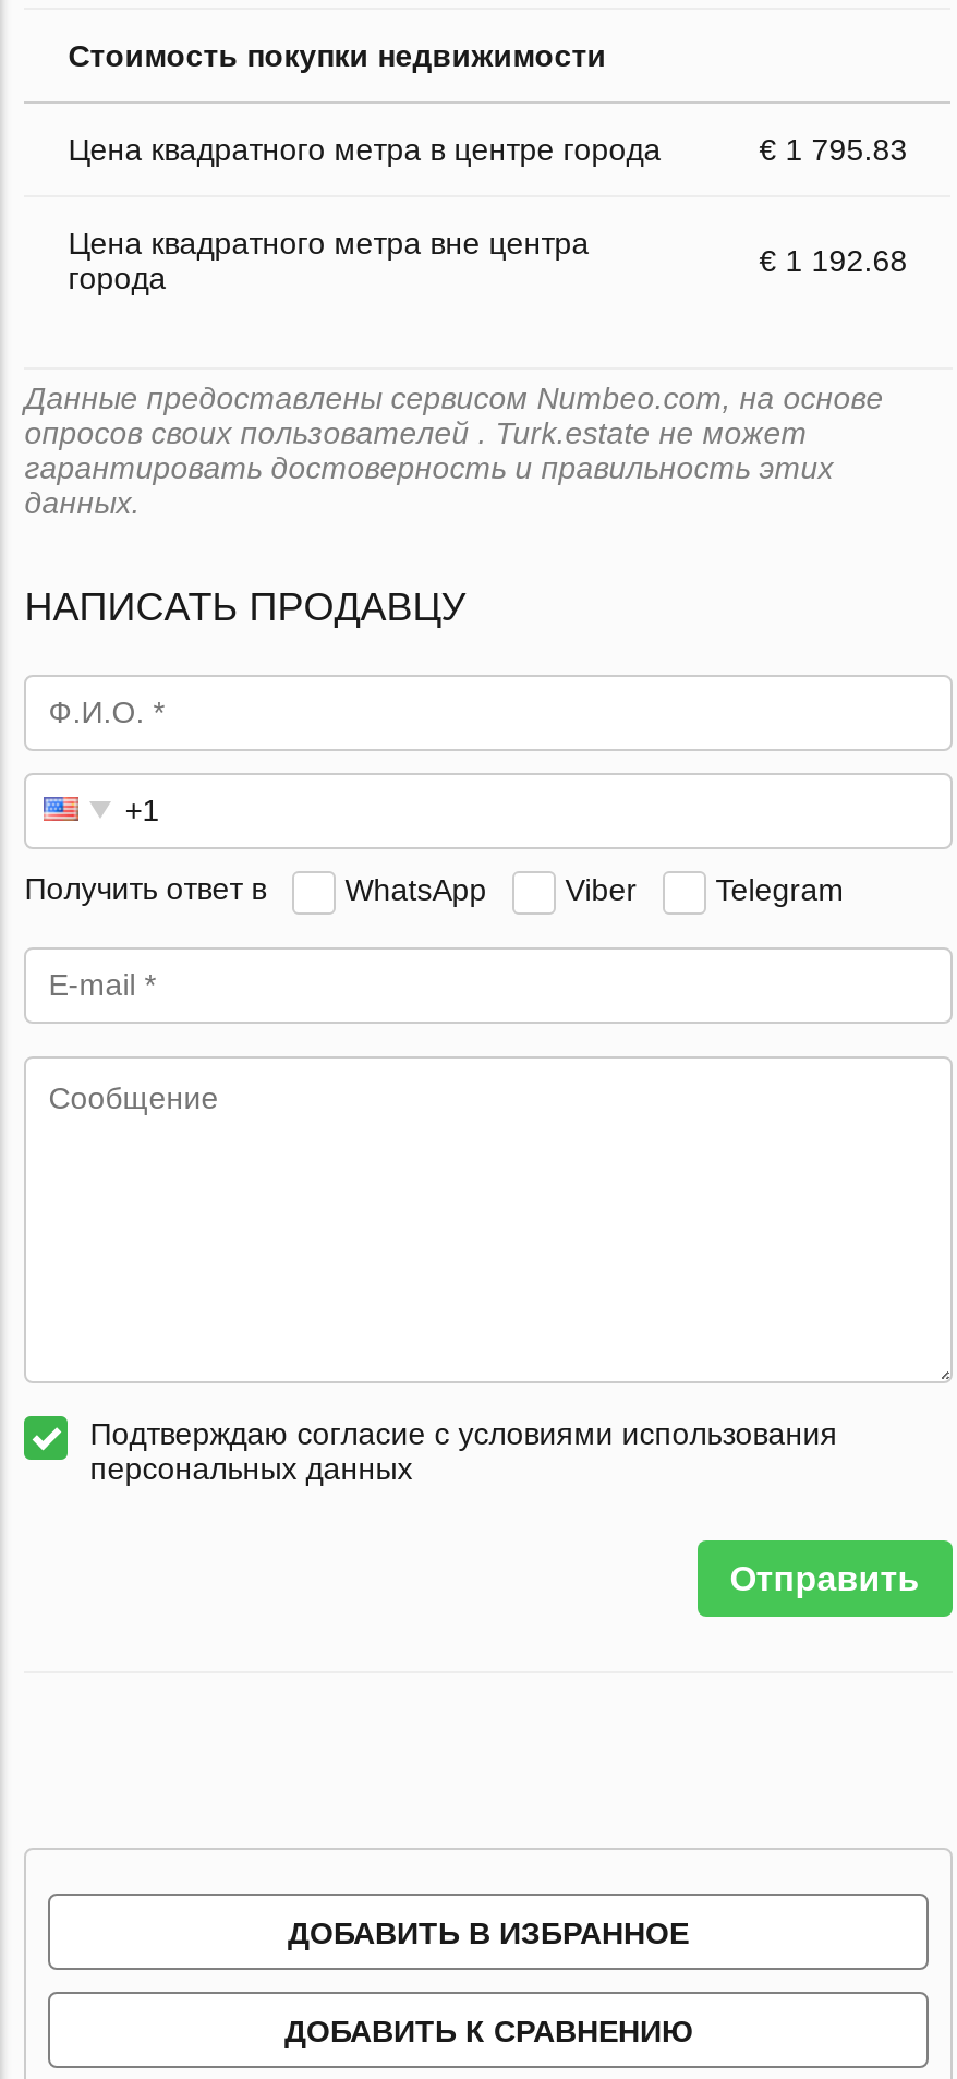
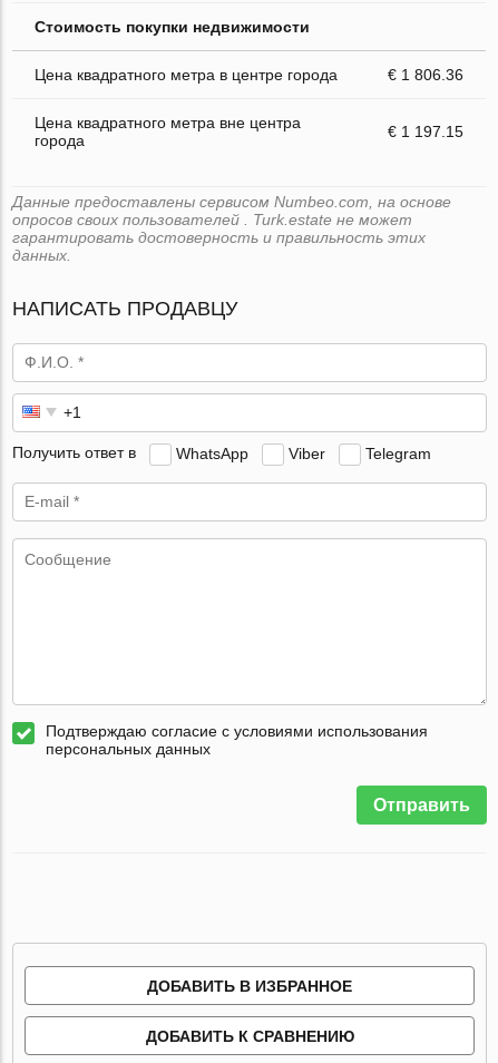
- € 1 795.83
+ € 1 806.36

- € 1 192.68
+ € 1 197.15
